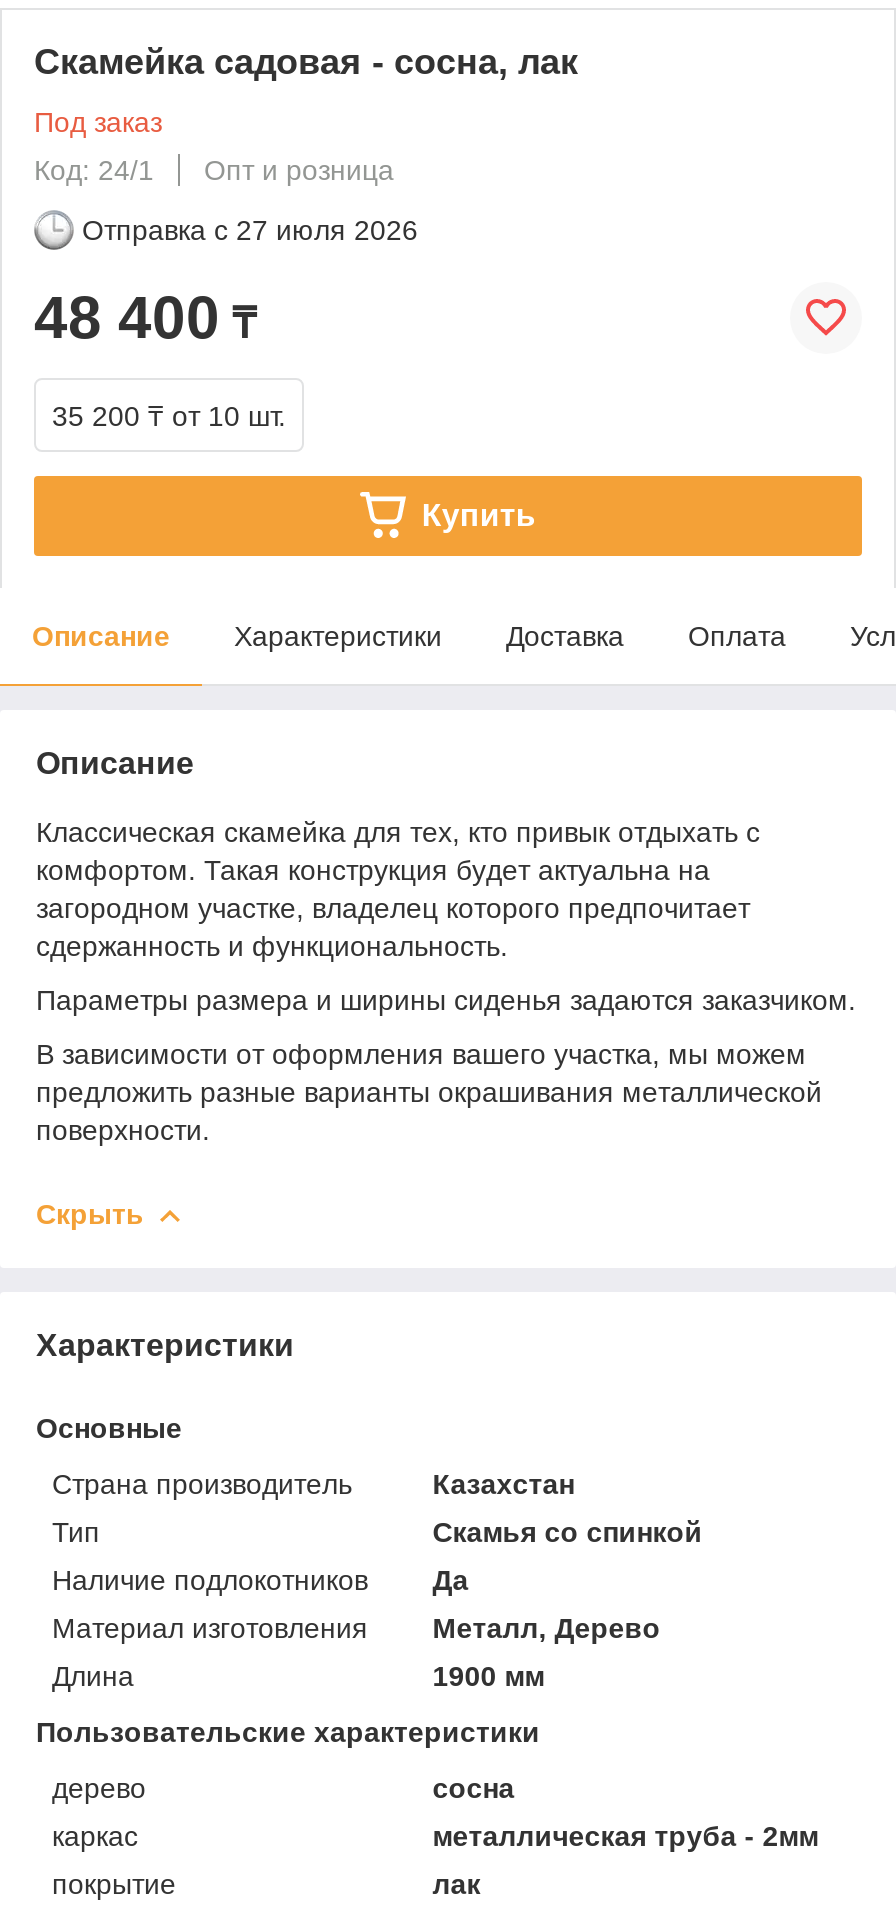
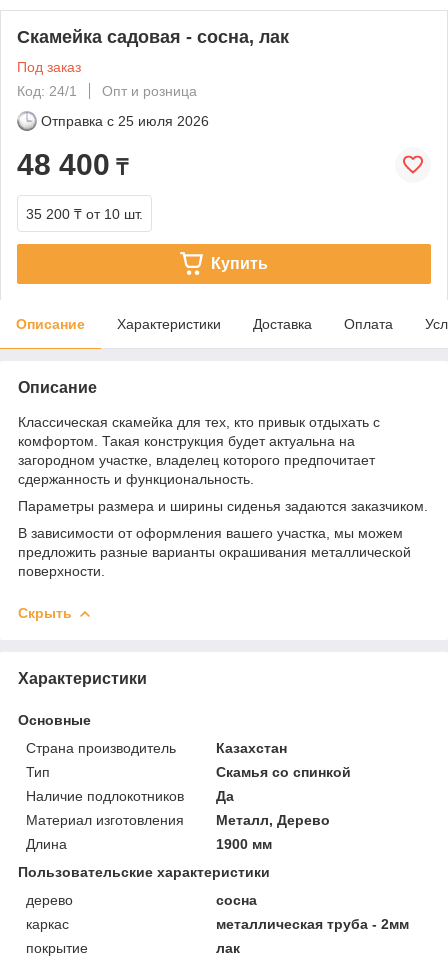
- Отправка с 27 июля 2026
+ Отправка с 25 июля 2026
